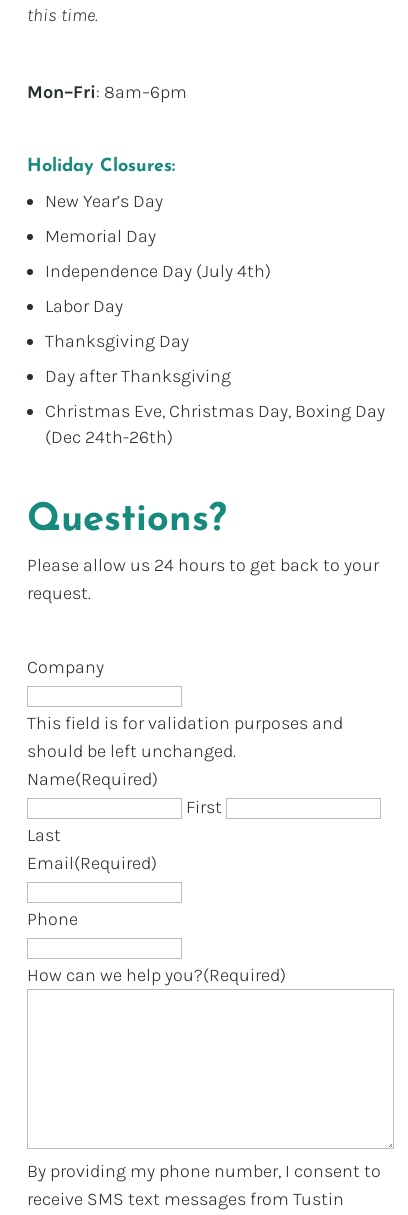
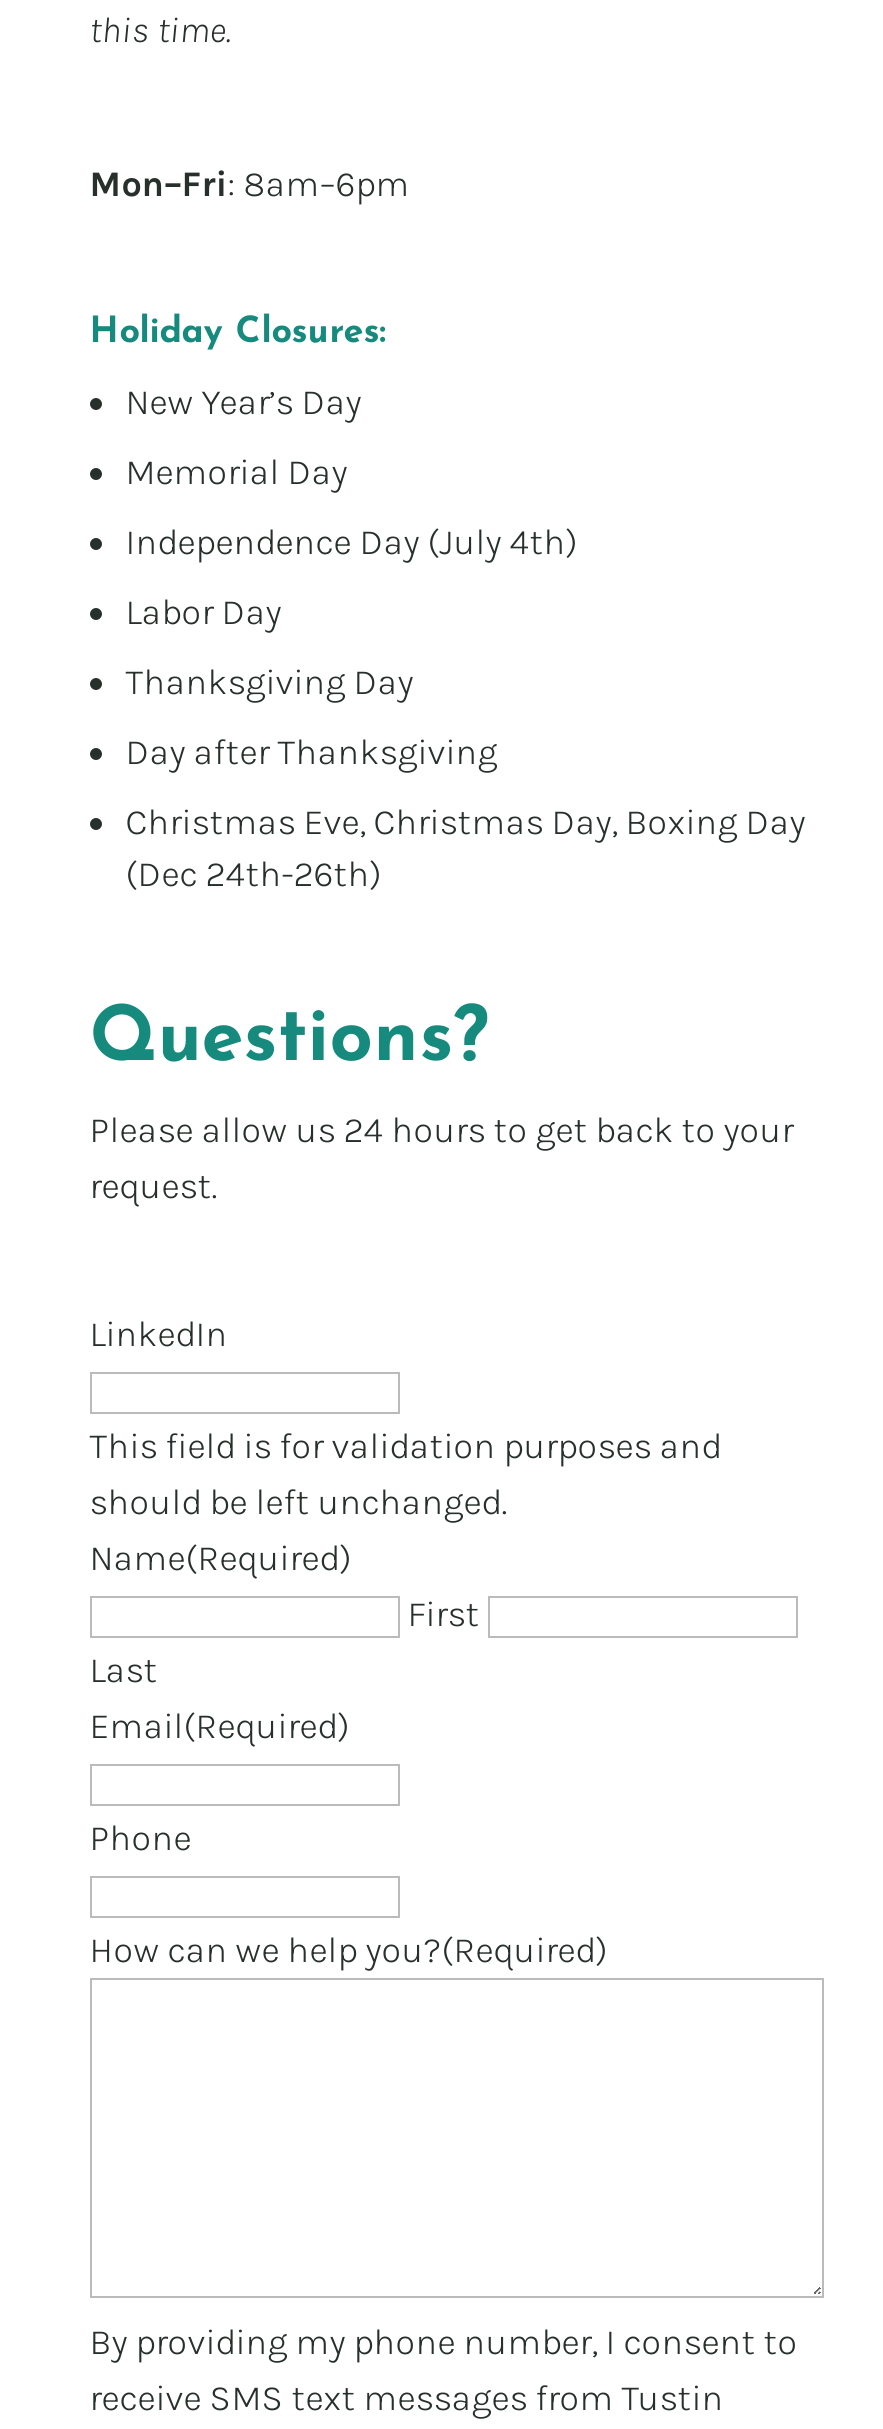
- Company
+ LinkedIn
